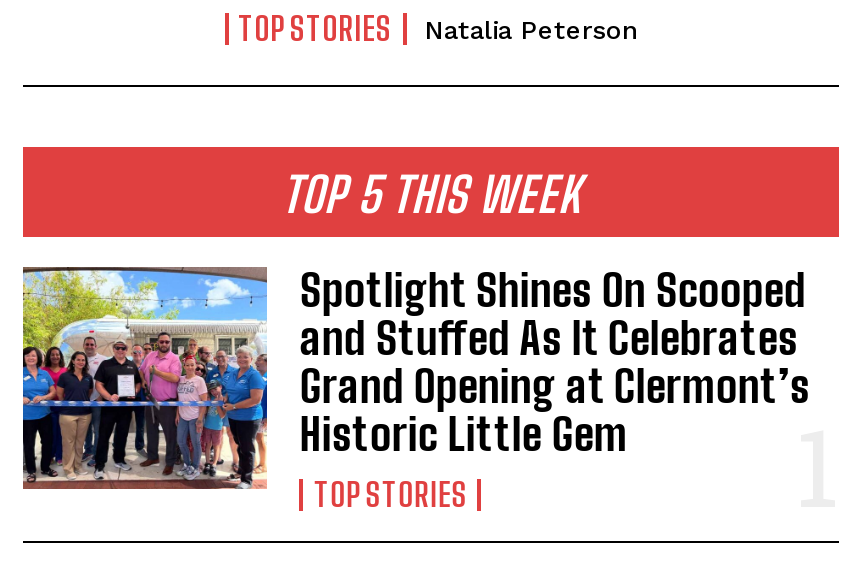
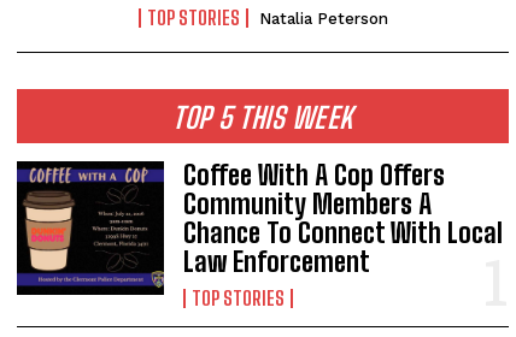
- [image]
- Spotlight Shines On Scooped
- and Stuffed As It Celebrates
- Grand Opening at Clermont’s
- Historic Little Gem
+ [image]
+ Coffee With A Cop Offers
+ Community Members A
+ Chance To Connect With Local
+ Law Enforcement
